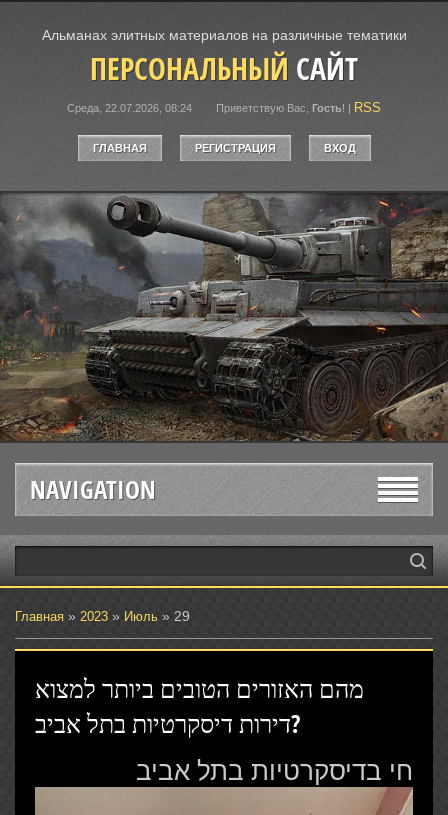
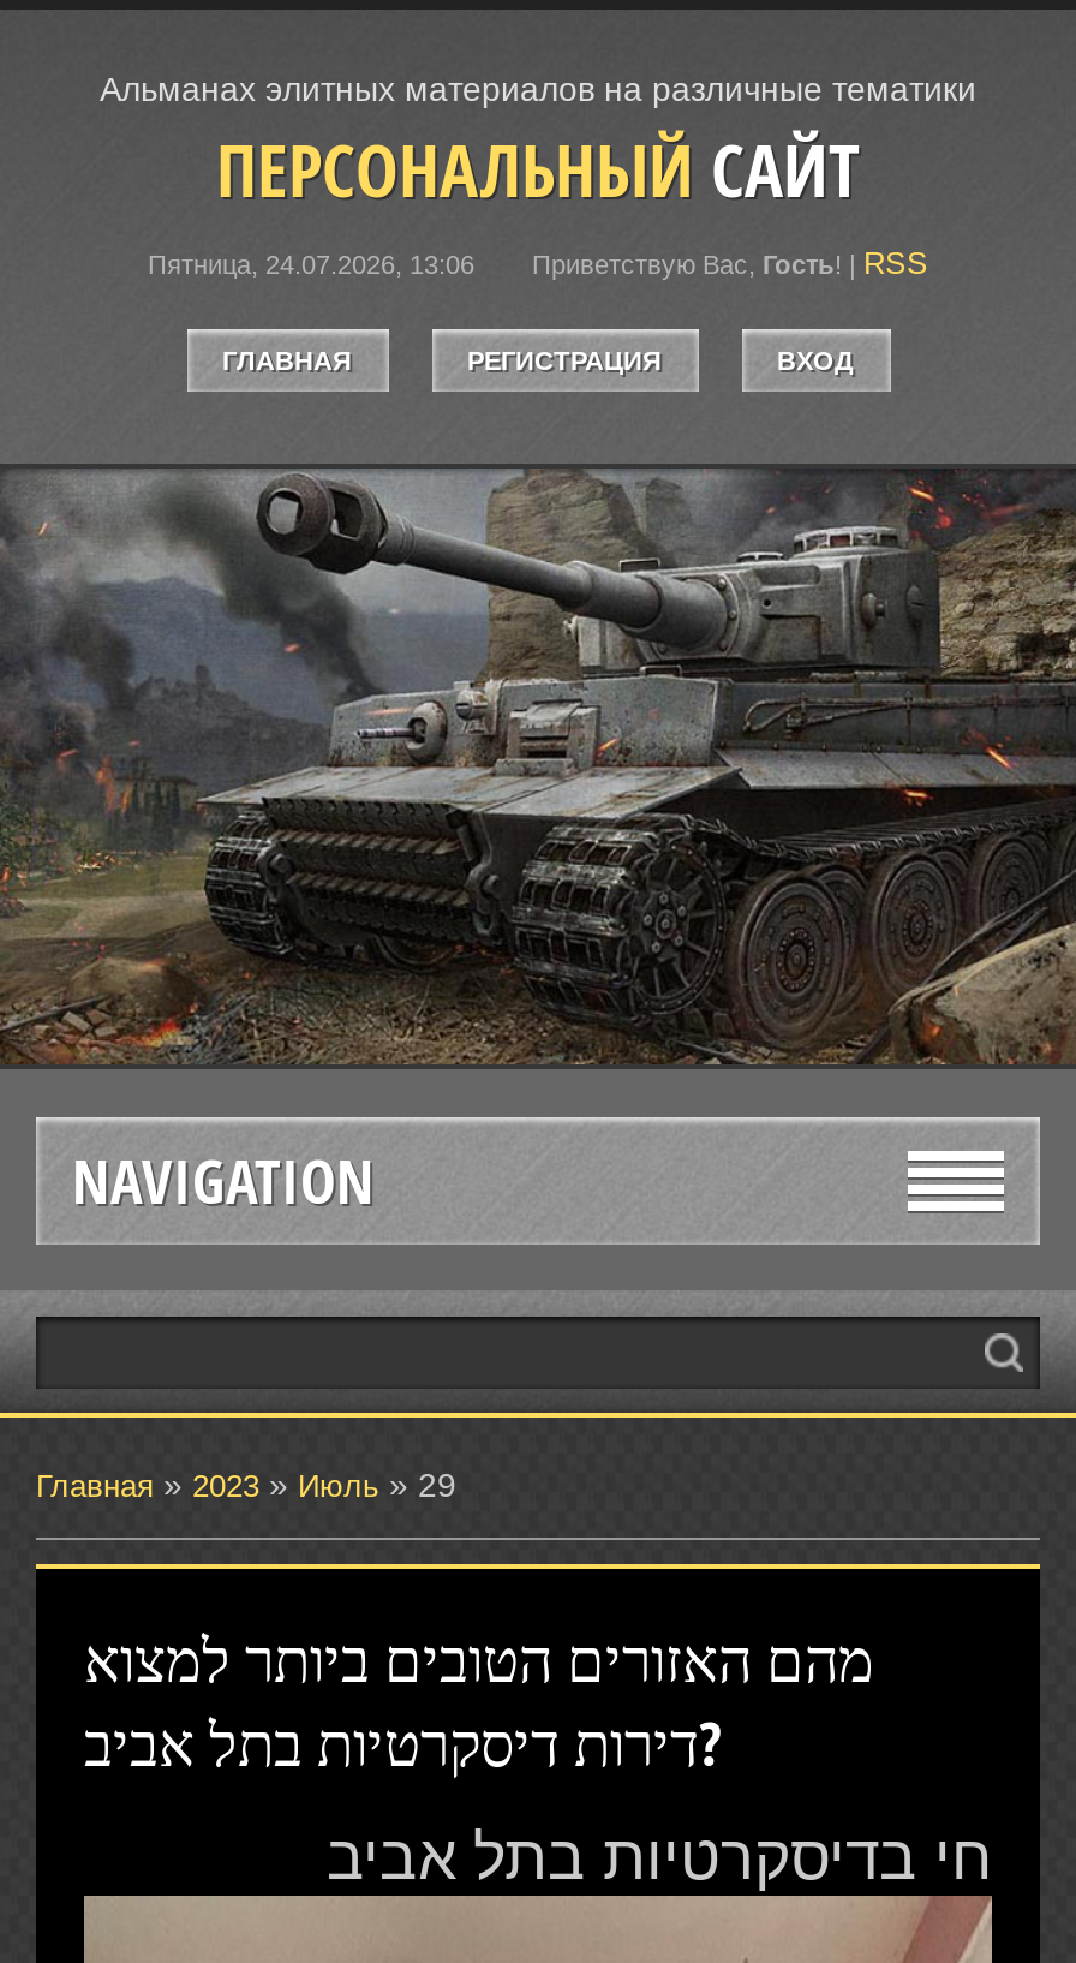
- Среда, 22.07.2026, 08:24
+ Пятница, 24.07.2026, 13:06
